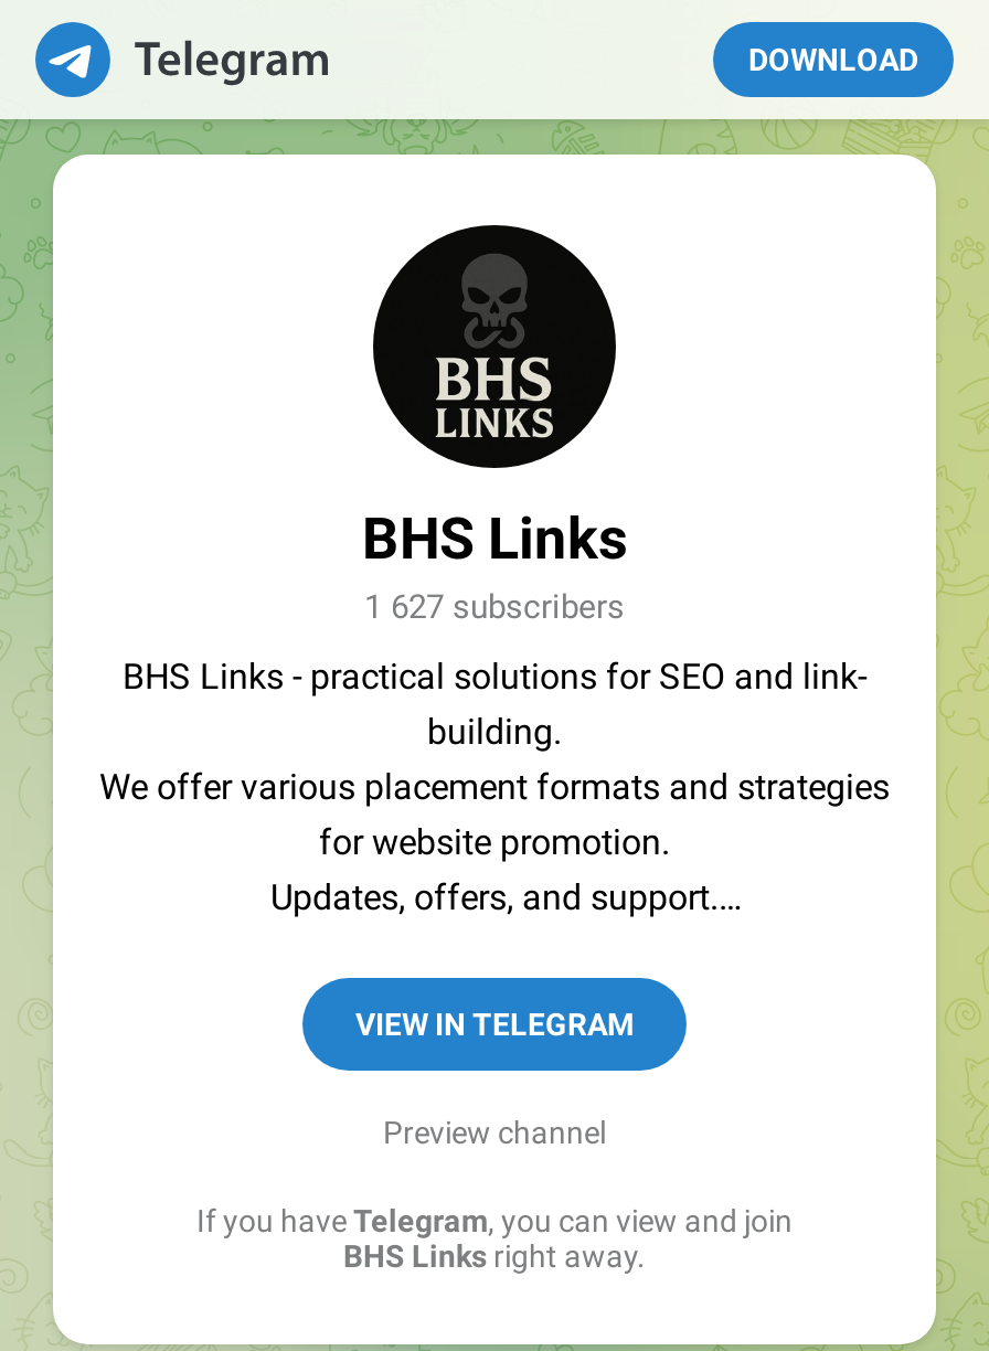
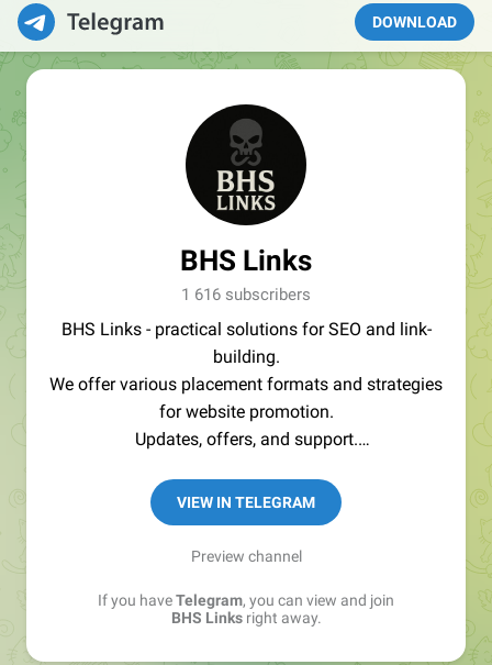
- 1 627 subscribers
+ 1 616 subscribers
